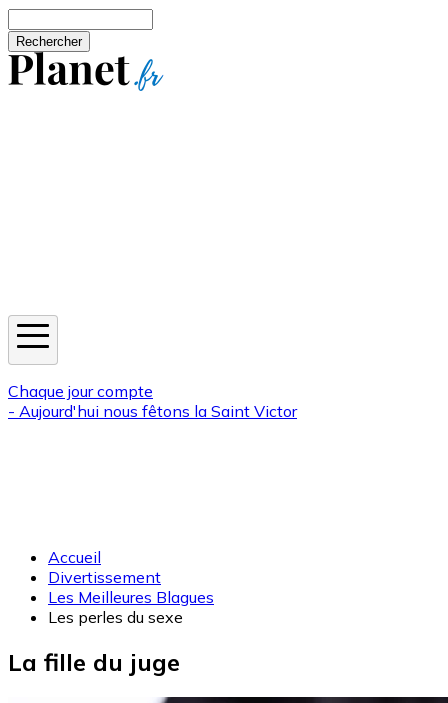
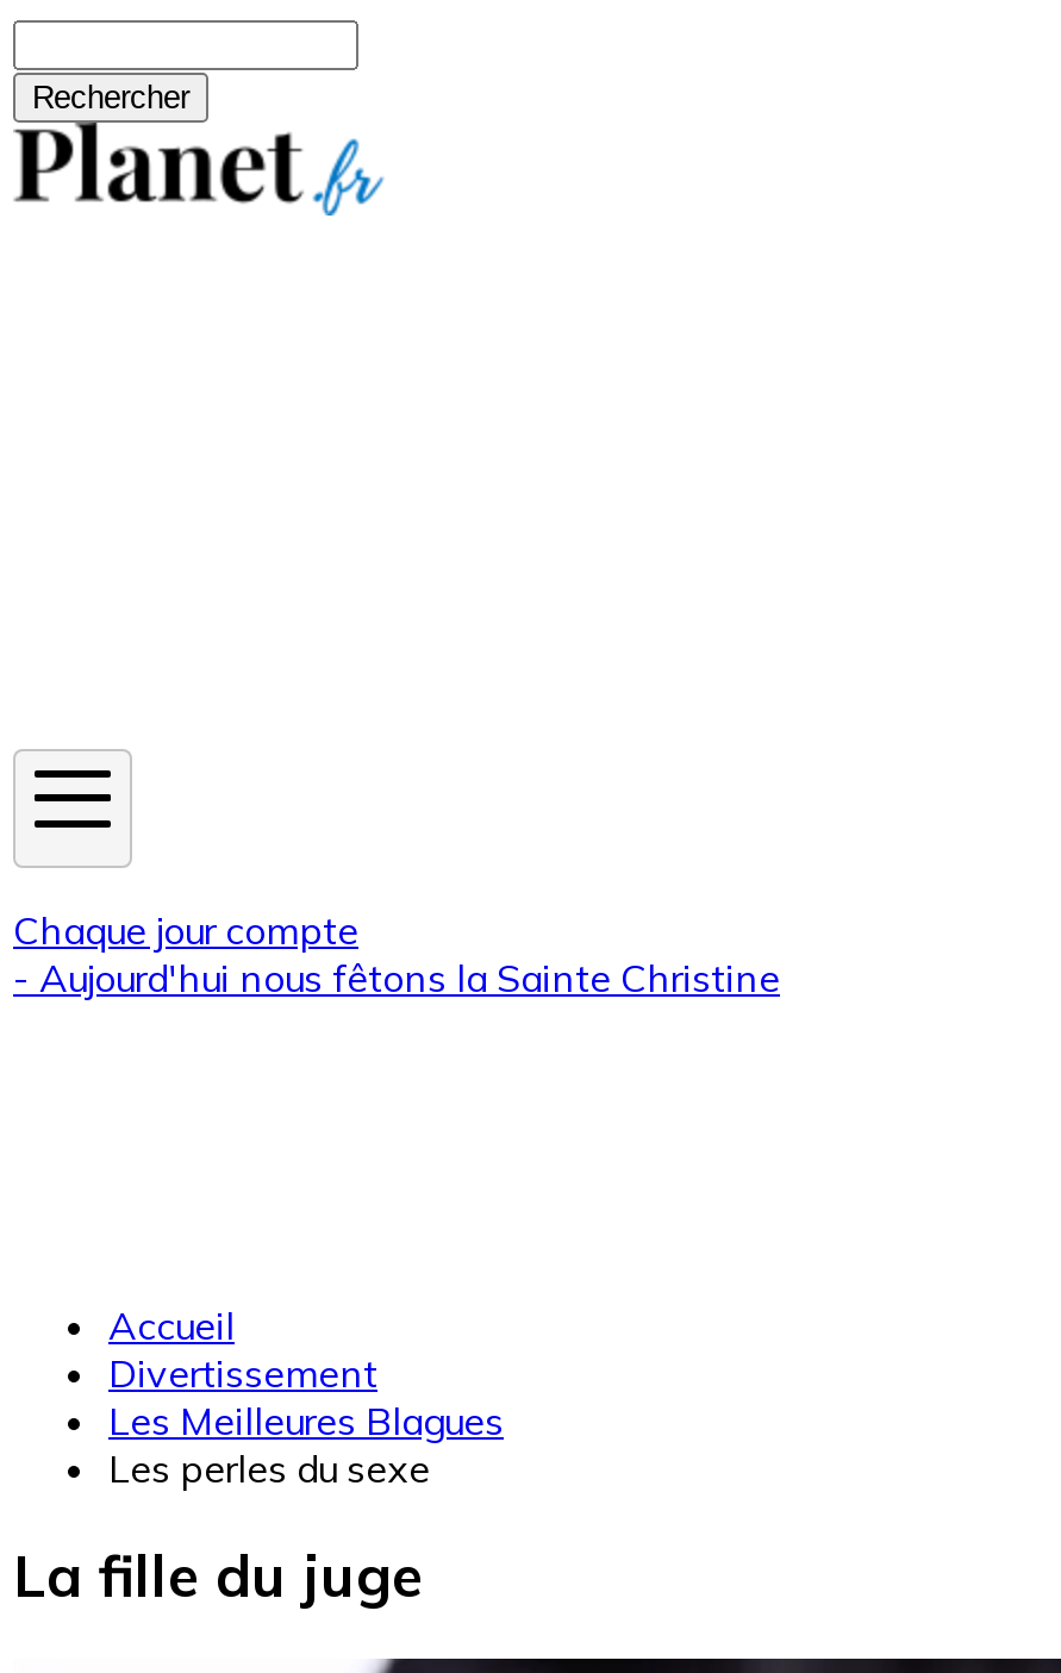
- - Aujourd'hui nous fêtons la Saint Victor
+ - Aujourd'hui nous fêtons la Sainte Christine
